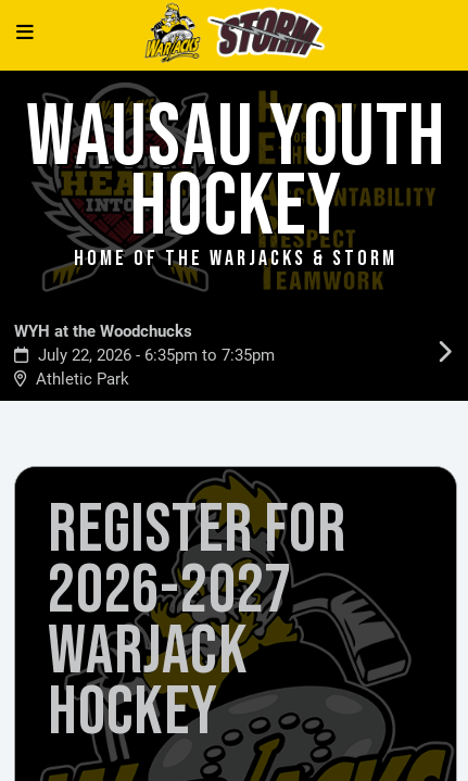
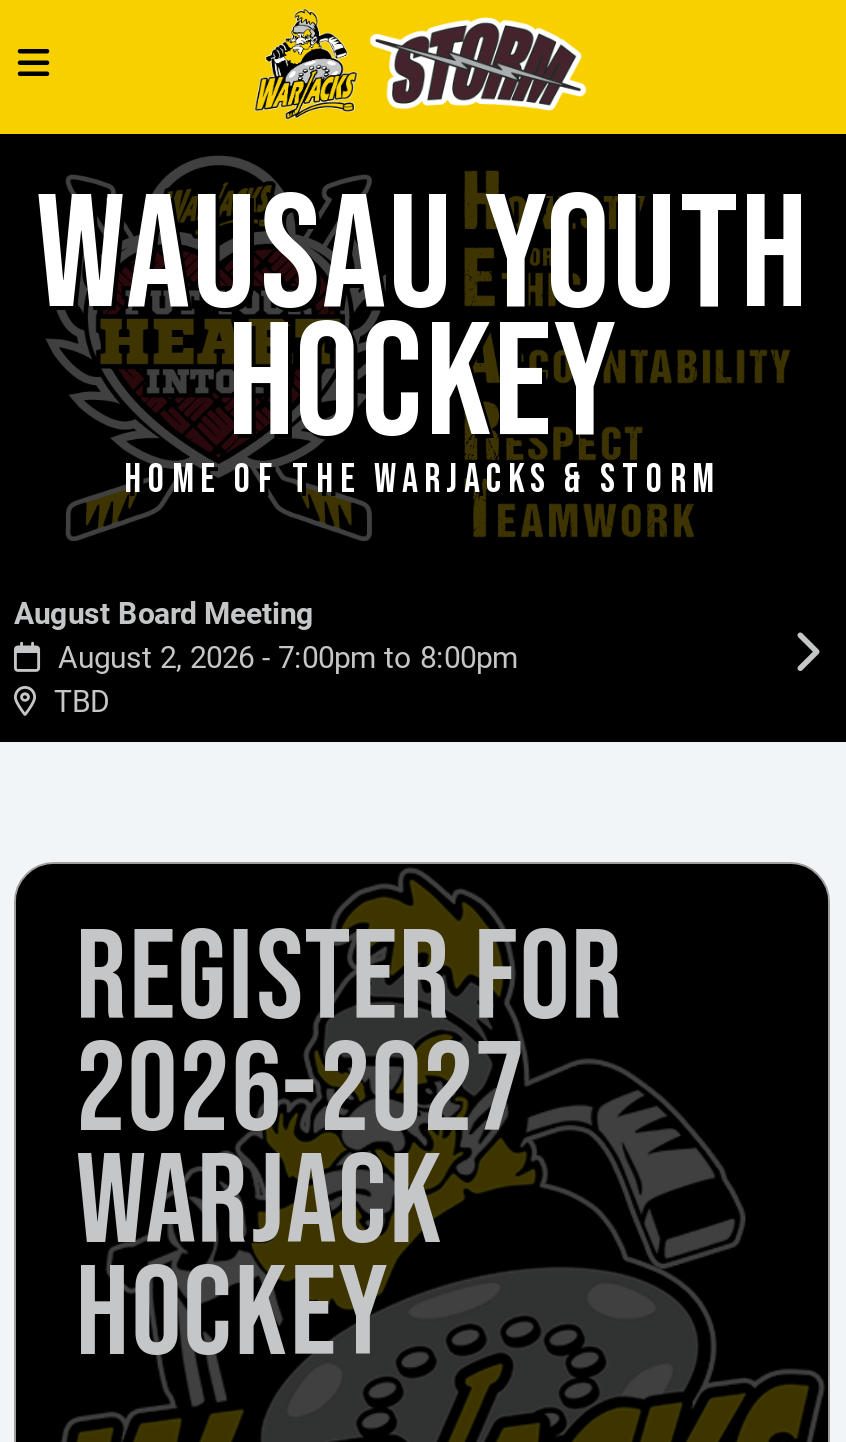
- WYH at the Woodchucks
- July 22, 2026 - 6:35pm to 7:35pm
- Athletic Park
+ August Board Meeting
+ August 2, 2026 - 7:00pm to 8:00pm
+ TBD
